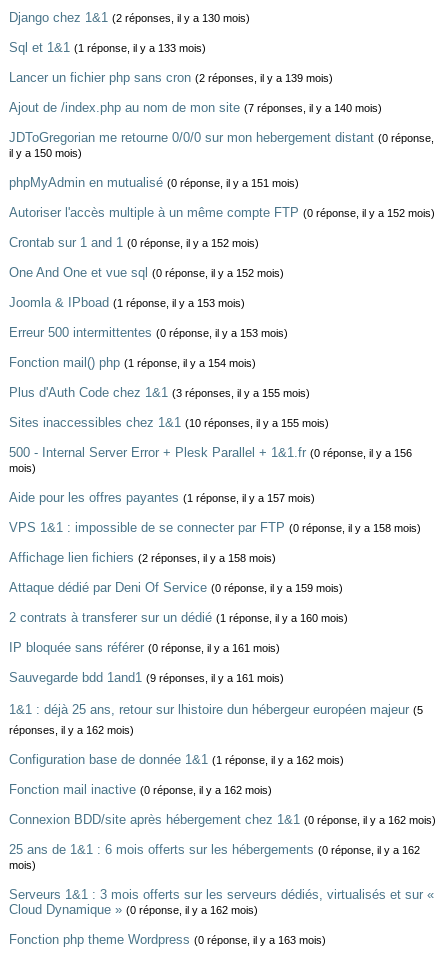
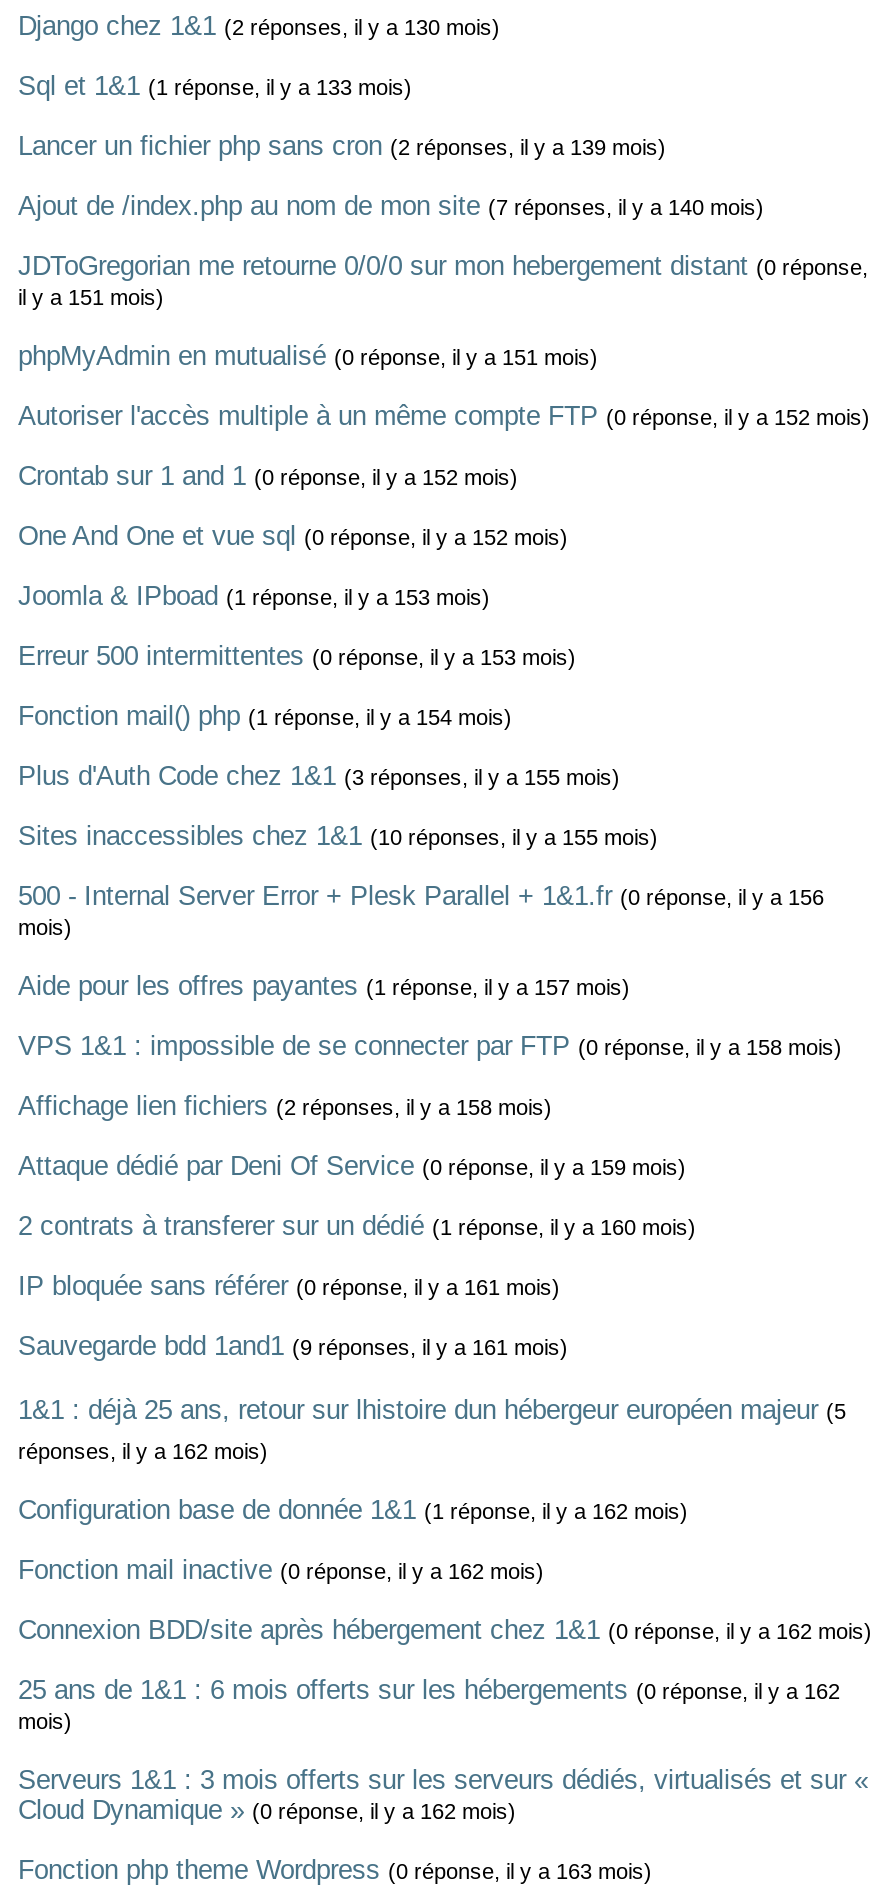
- il y a 150 mois)
+ il y a 151 mois)
